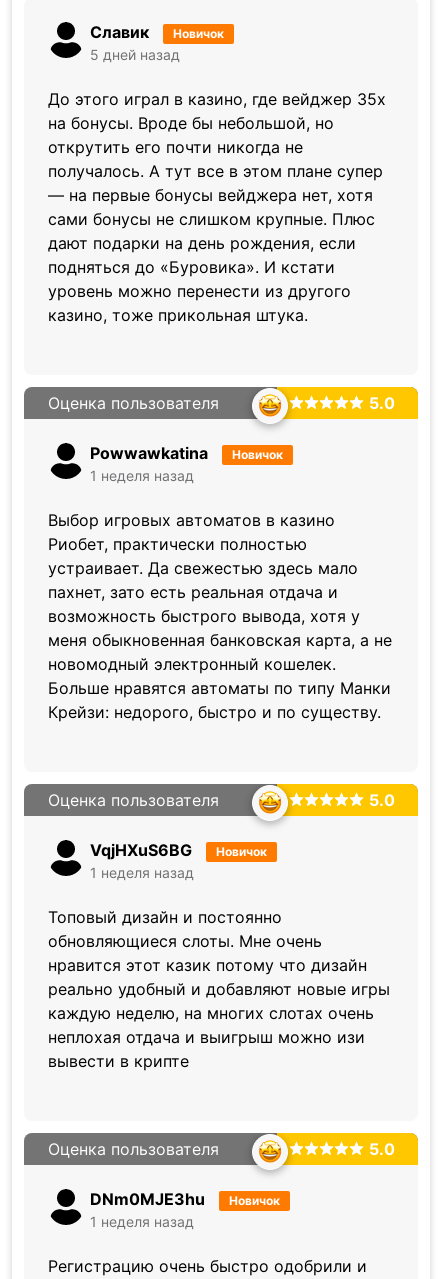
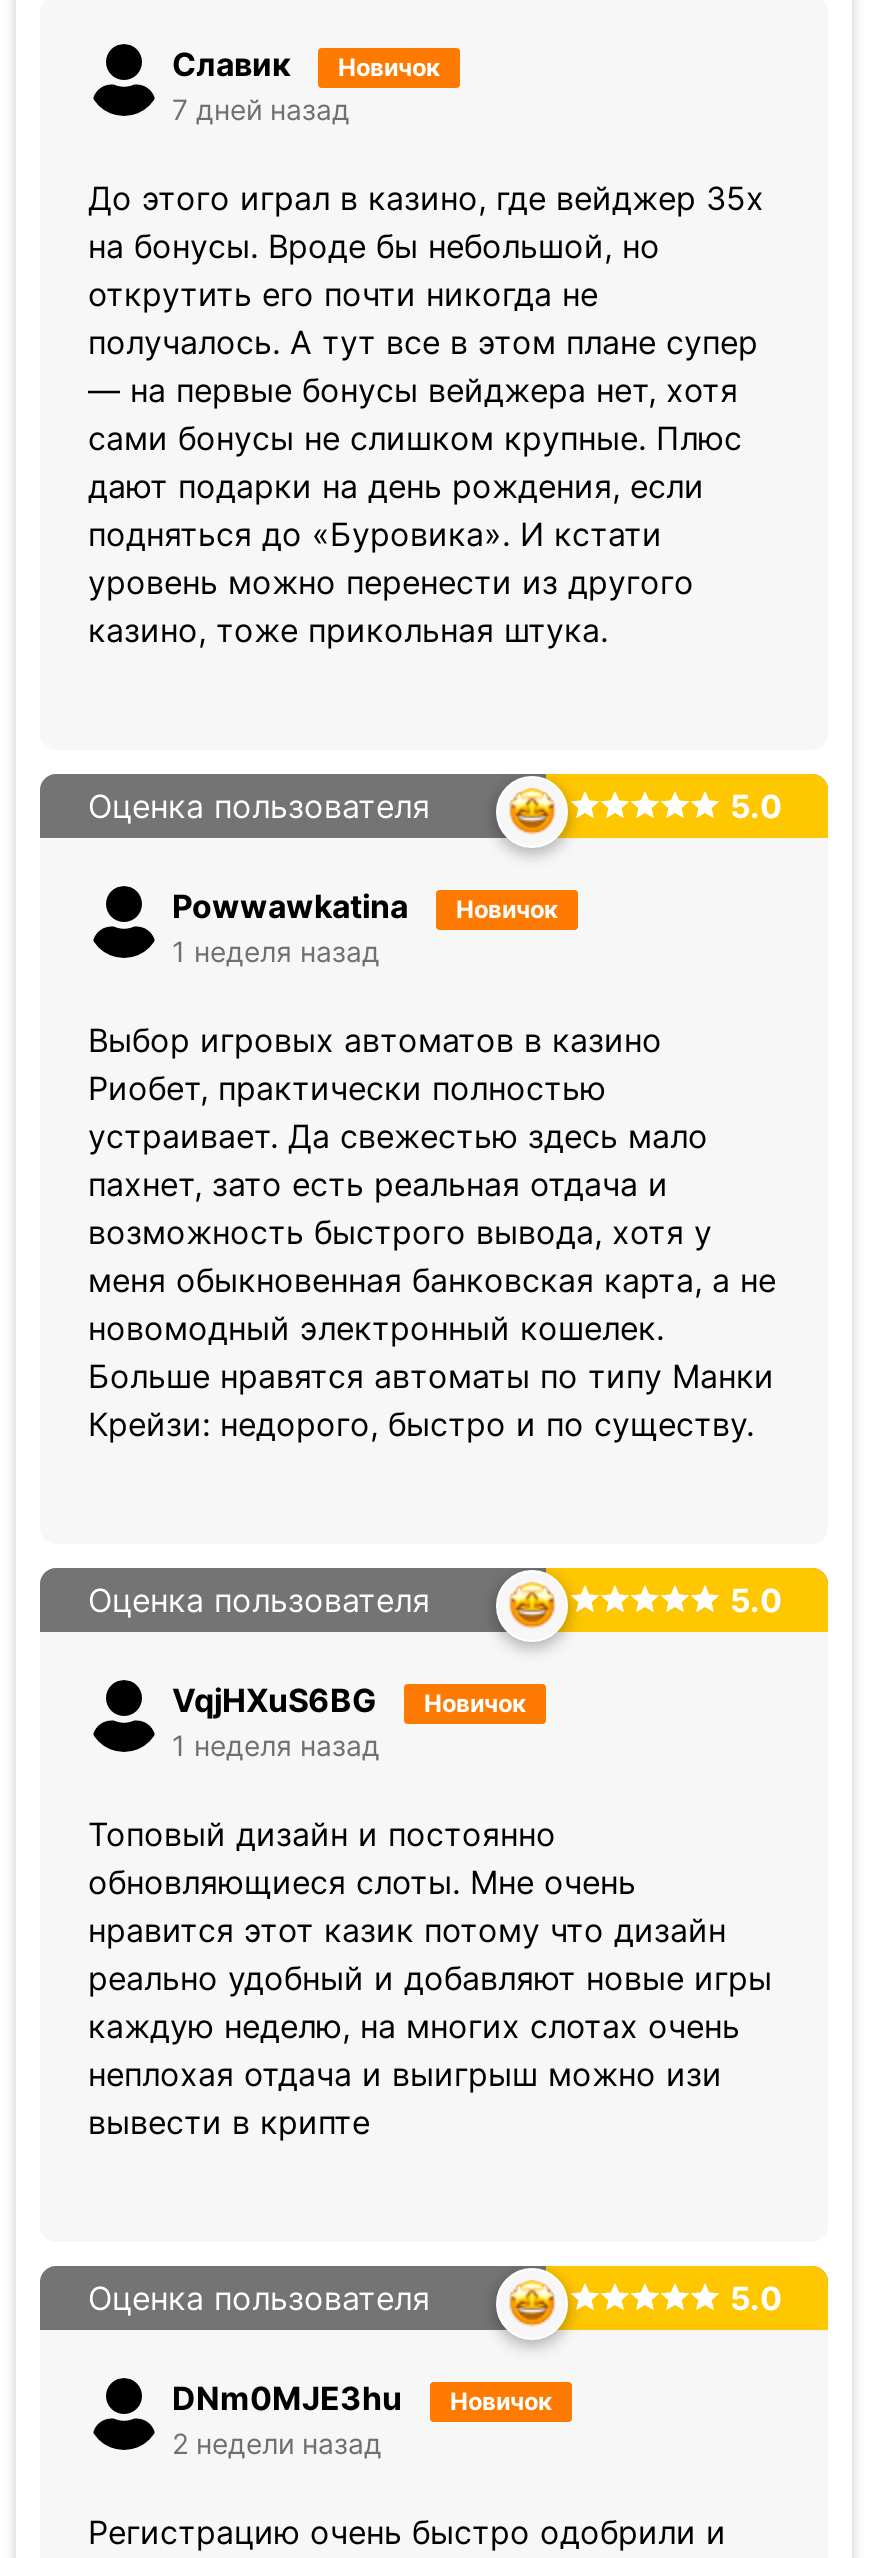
- 5 дней назад
+ 7 дней назад

- 1 неделя назад
+ 2 недели назад
